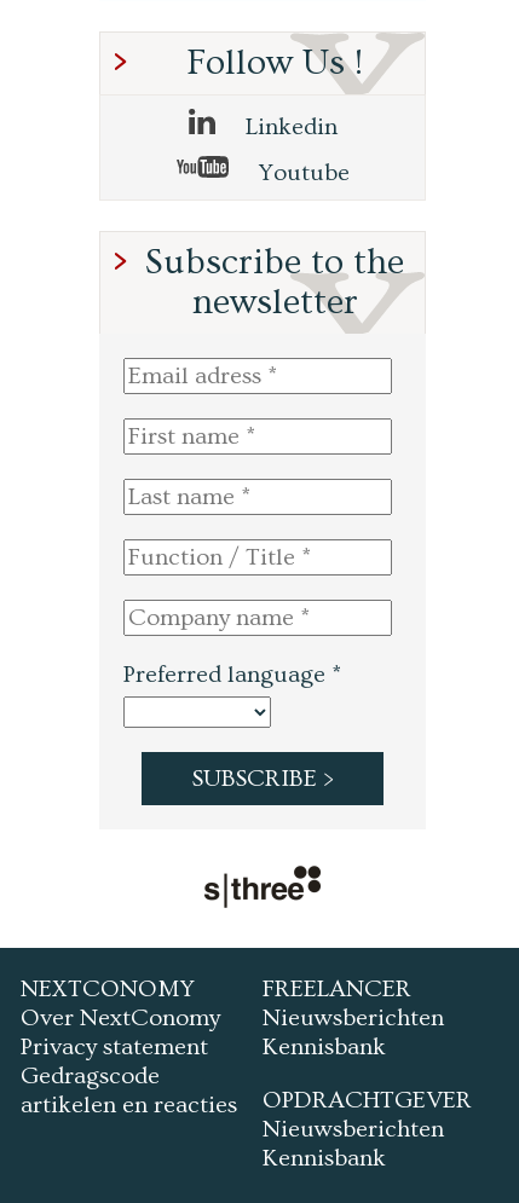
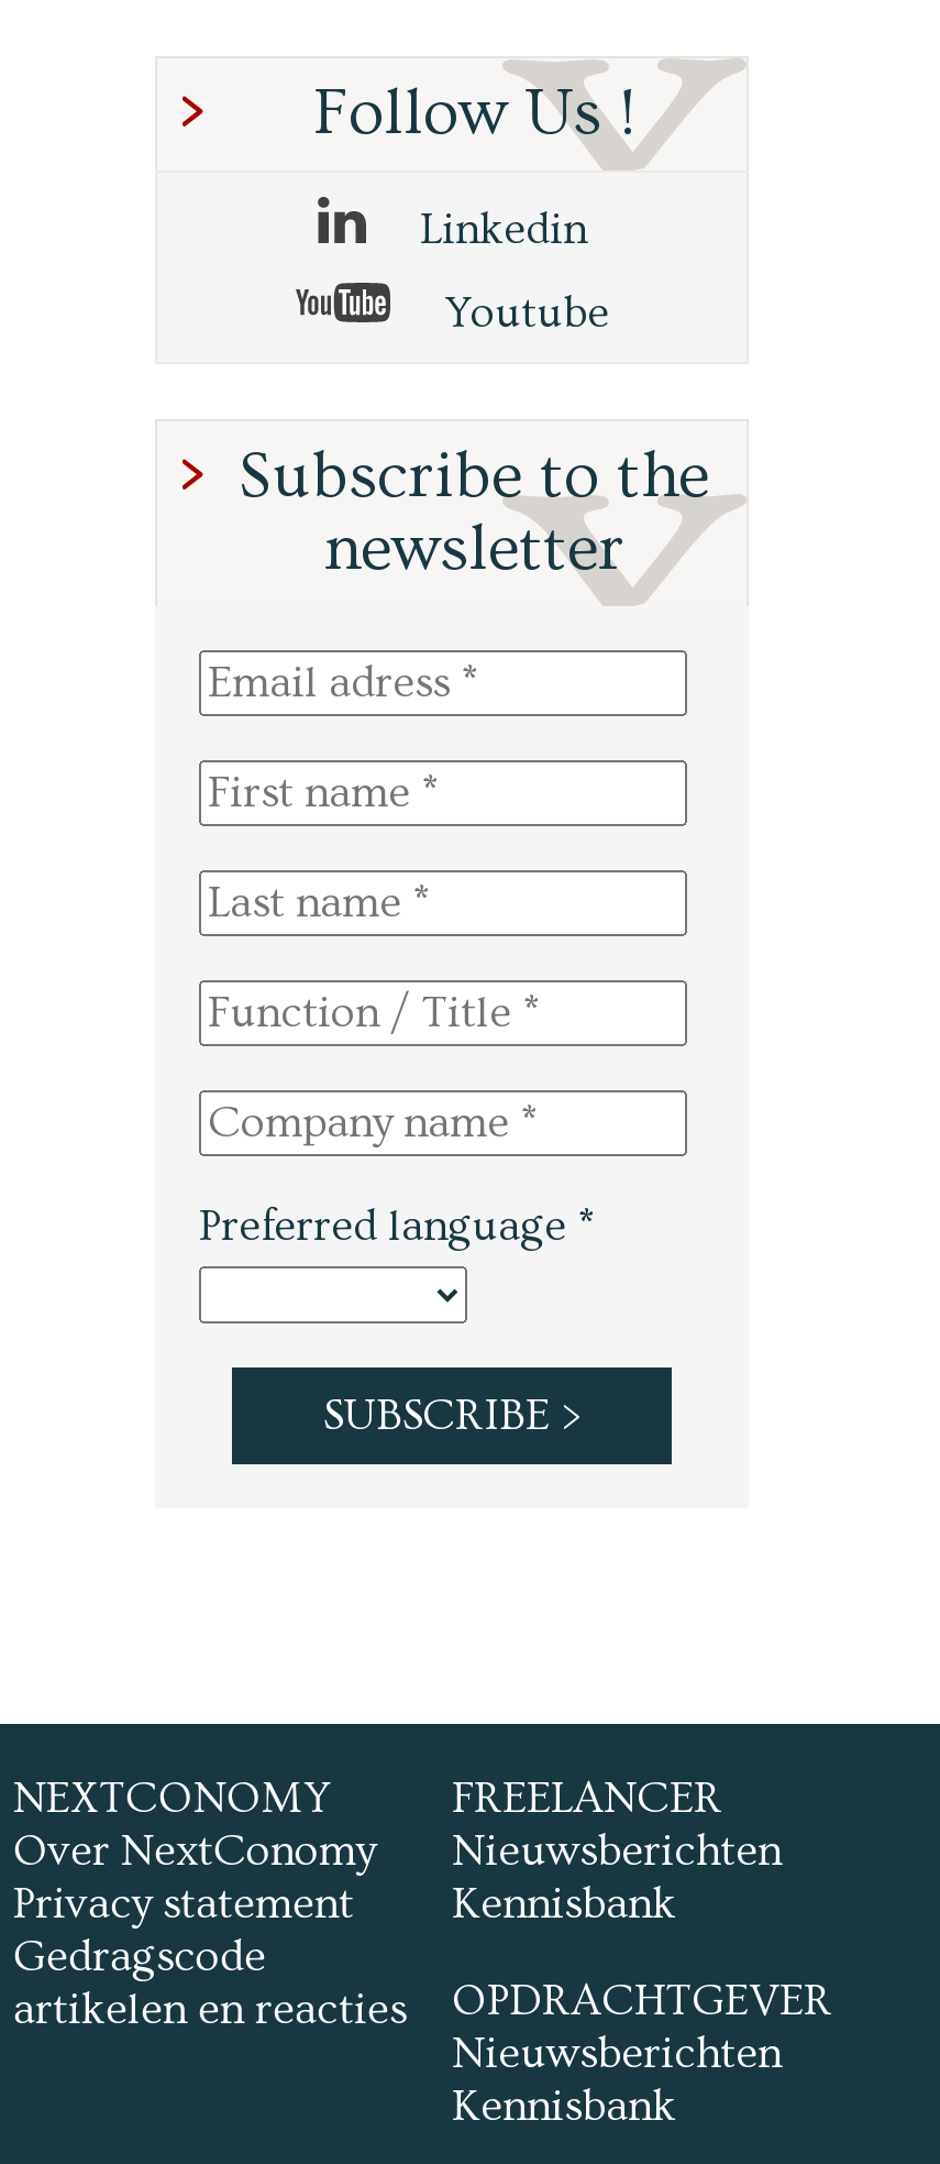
- [image]
